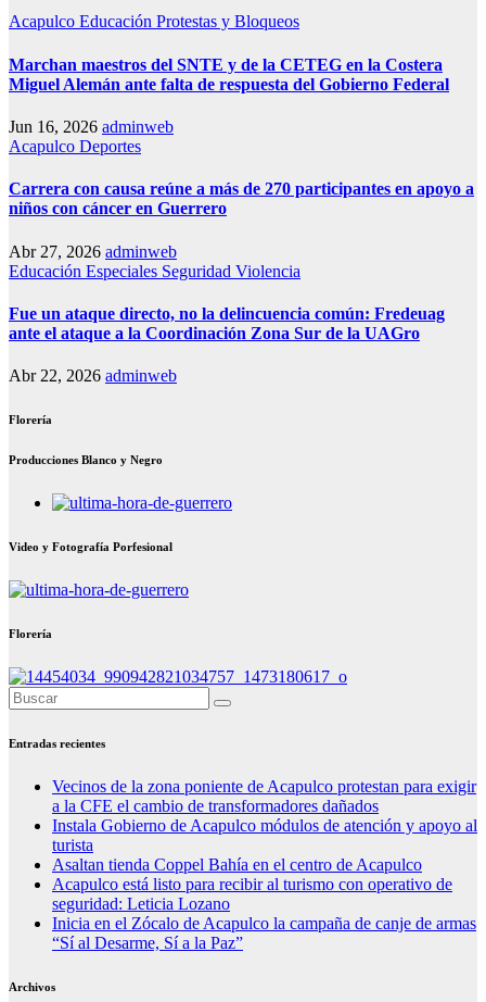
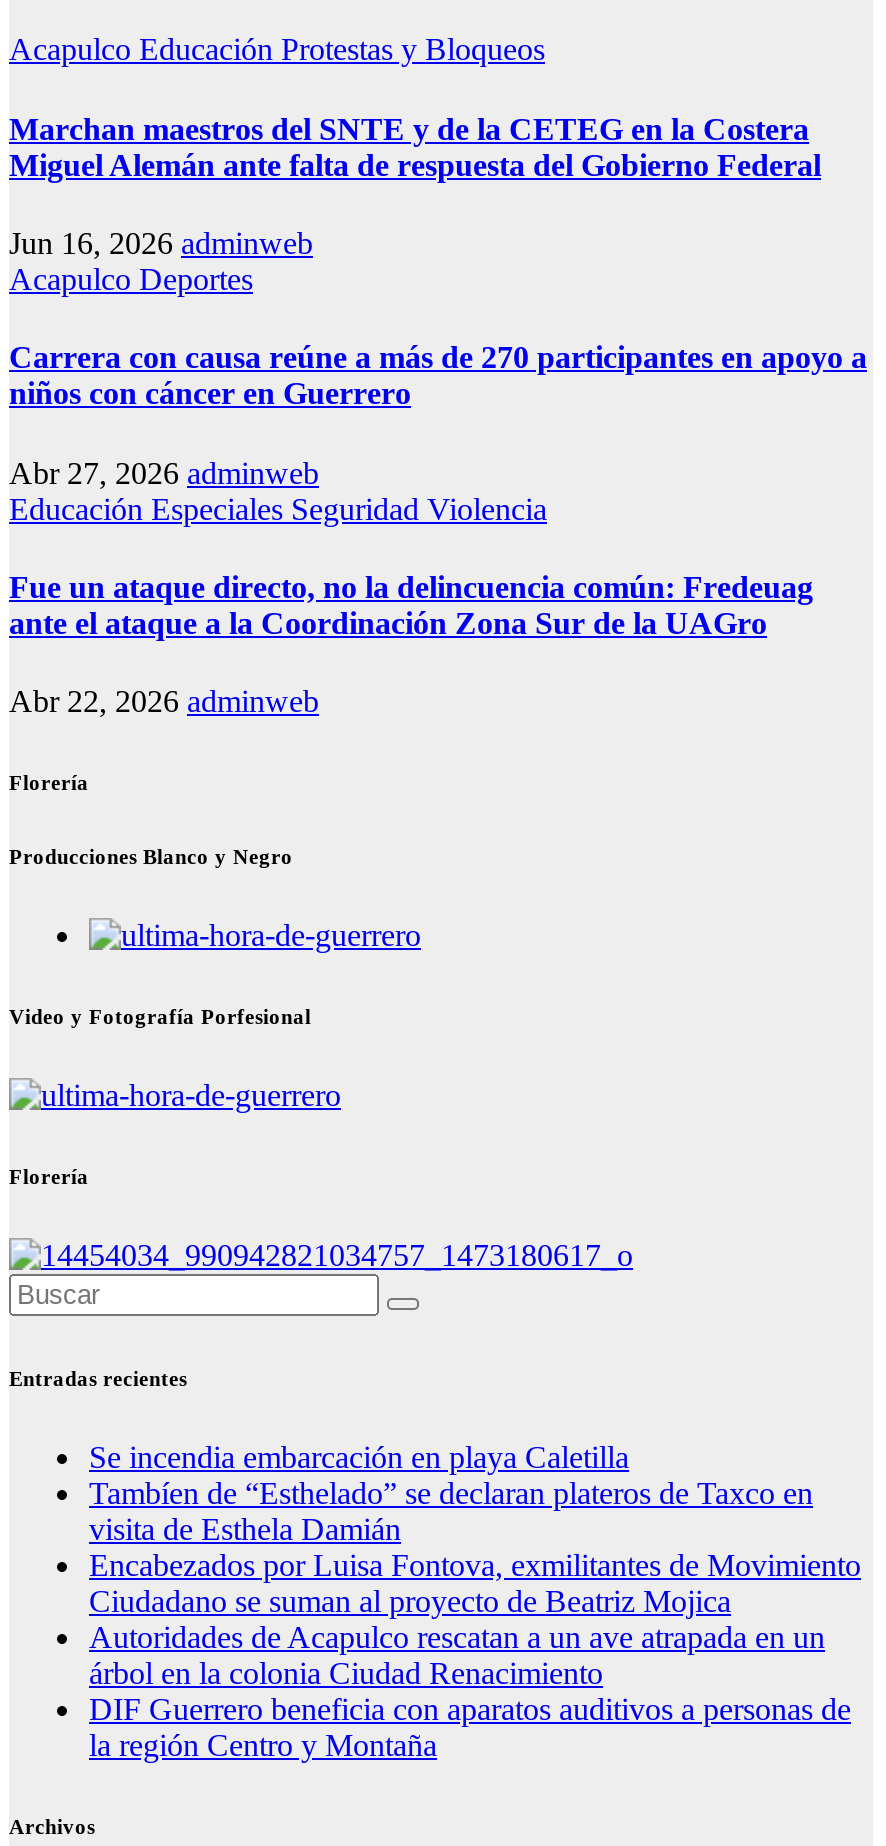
- Vecinos de la zona poniente de Acapulco protestan para exigir
- a la CFE el cambio de transformadores dañados
- Instala Gobierno de Acapulco módulos de atención y apoyo al
- turista
- Asaltan tienda Coppel Bahía en el centro de Acapulco
- Acapulco está listo para recibir al turismo con operativo de
- seguridad: Leticia Lozano
- Inicia en el Zócalo de Acapulco la campaña de canje de armas
- “Sí al Desarme, Sí a la Paz”
+ Se incendia embarcación en playa Caletilla
+ Tambíen de “Esthelado” se declaran plateros de Taxco en
+ visita de Esthela Damián
+ Encabezados por Luisa Fontova, exmilitantes de Movimiento
+ Ciudadano se suman al proyecto de Beatriz Mojica
+ Autoridades de Acapulco rescatan a un ave atrapada en un
+ árbol en la colonia Ciudad Renacimiento
+ DIF Guerrero beneficia con aparatos auditivos a personas de
+ la región Centro y Montaña
